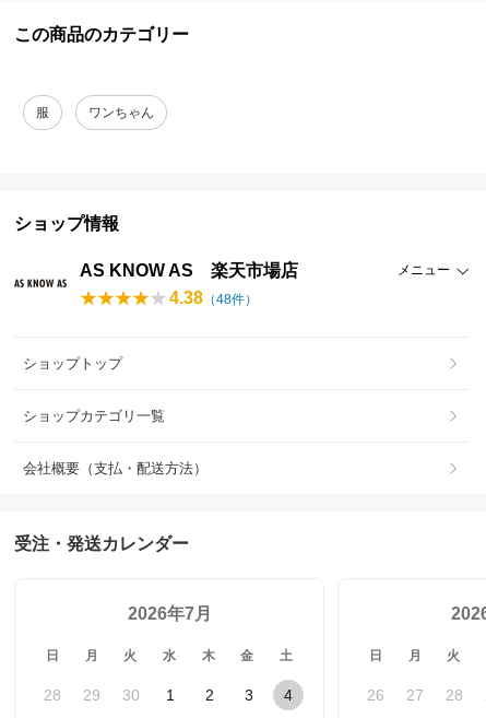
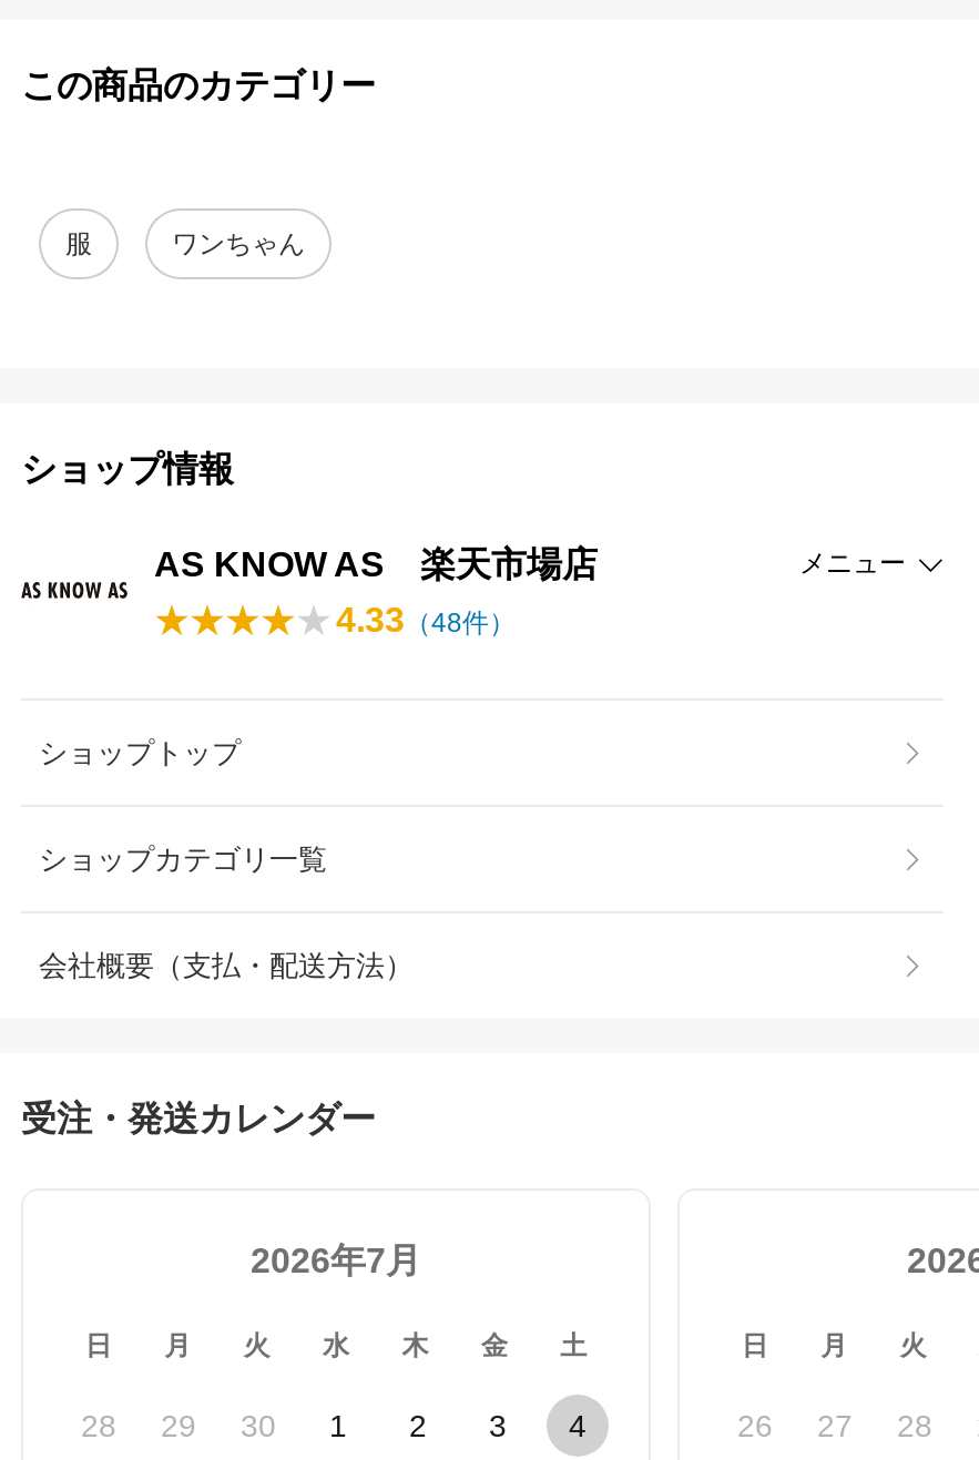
- 4.38（48件）
+ 4.33（48件）
